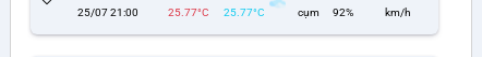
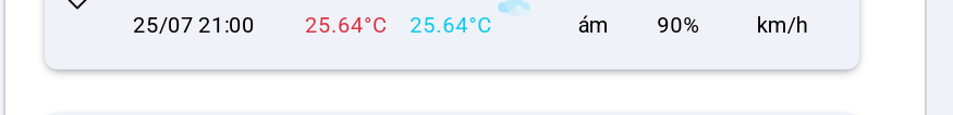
- 25.77°C
- 25.77°C
+ 25.64°C
+ 25.64°C

- cụm
- 92%
+ ám
+ 90%
